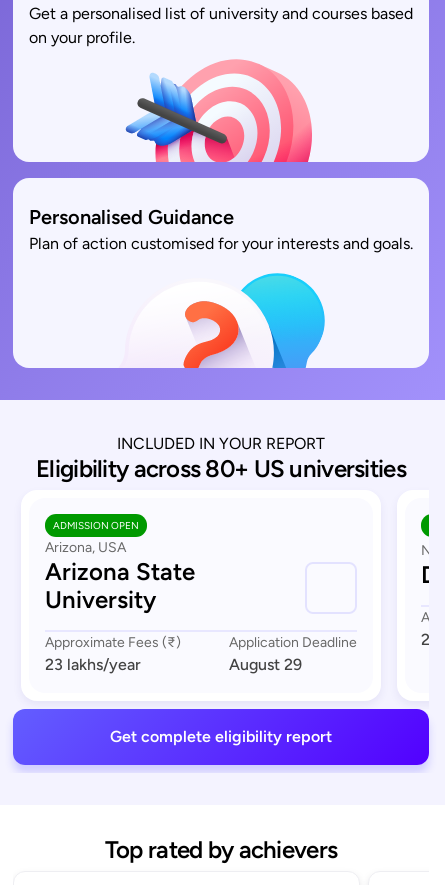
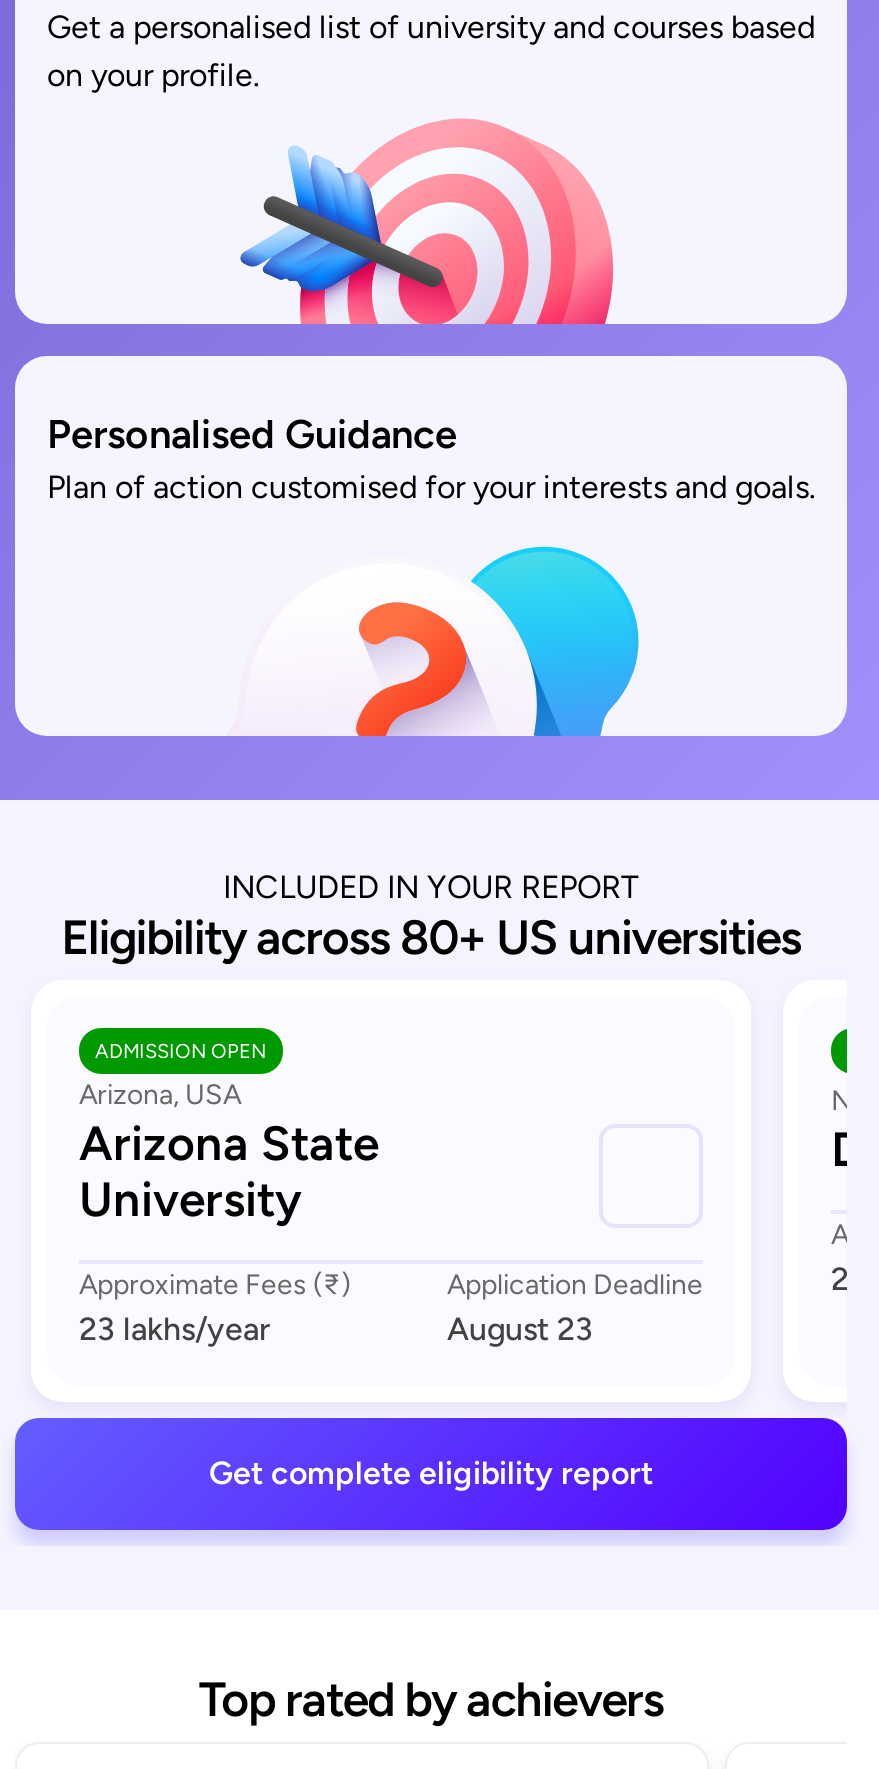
- August 29
+ August 23
